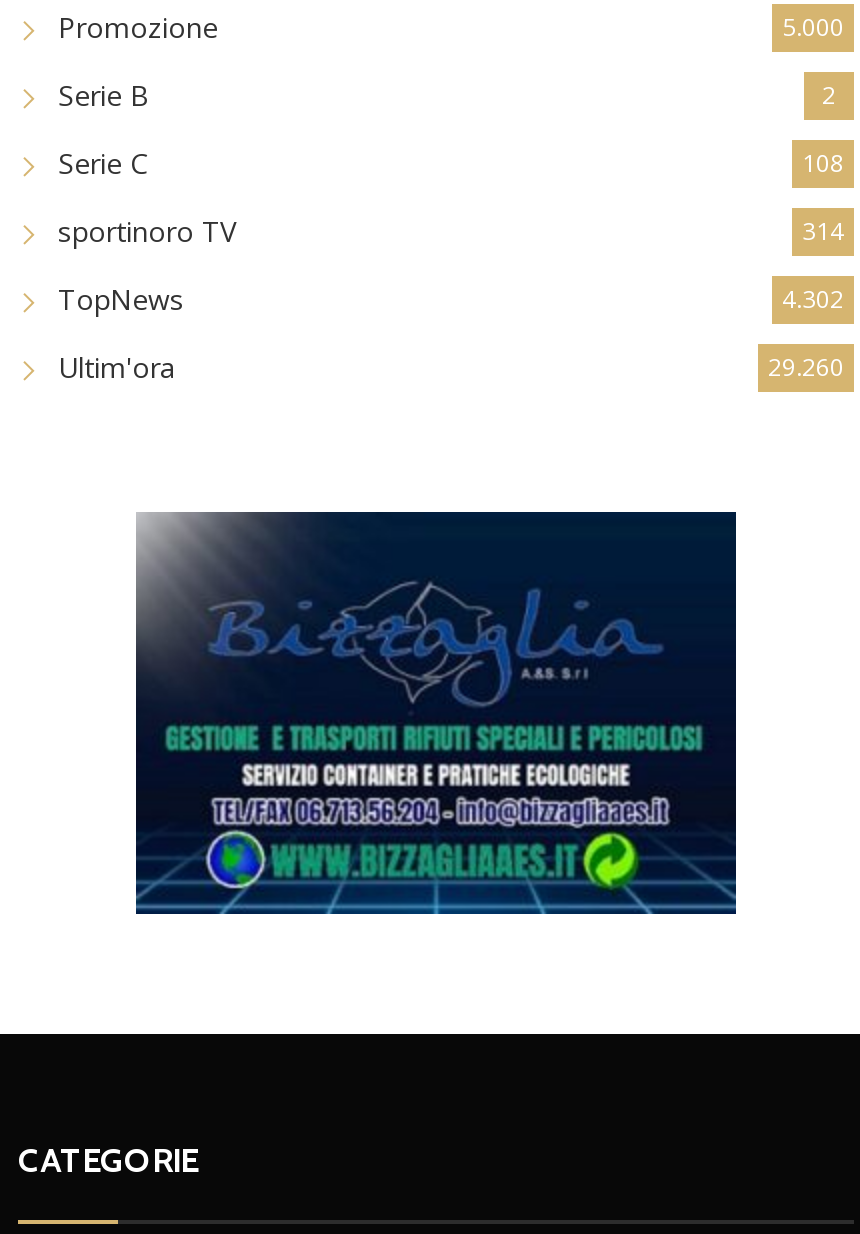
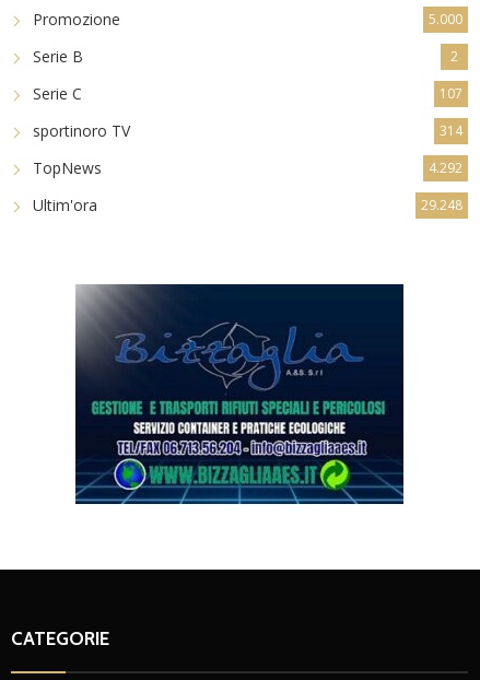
- 108
+ 107

- 4.302
+ 4.292

- 29.260
+ 29.248
